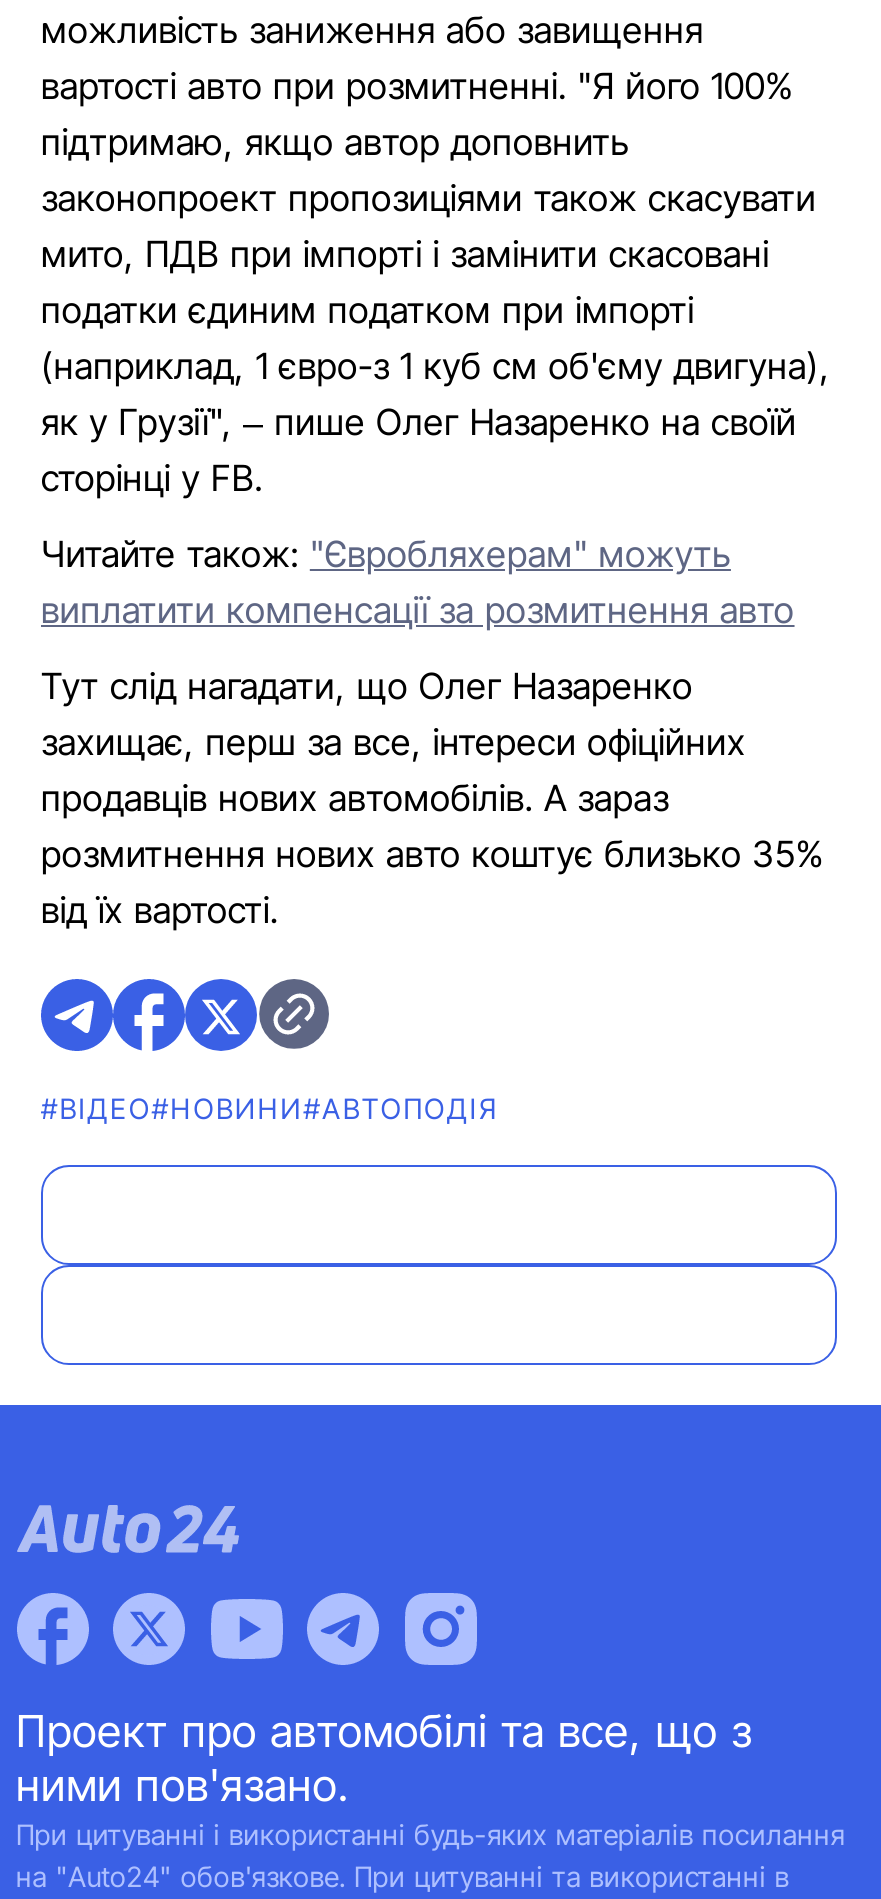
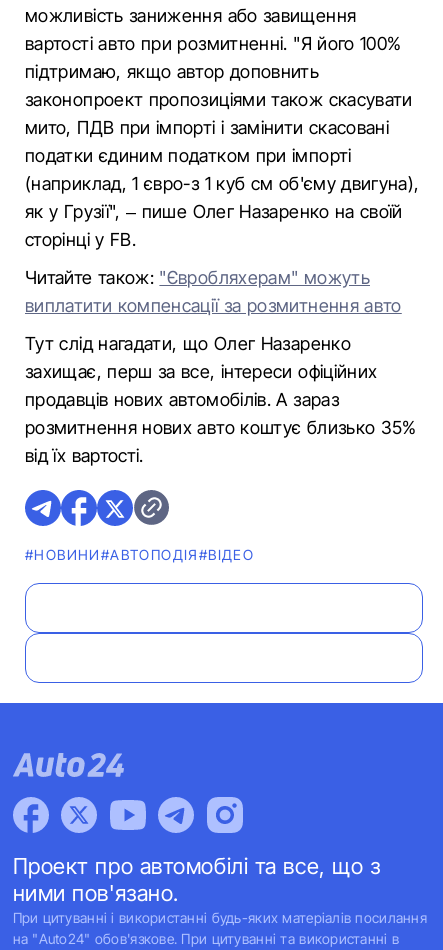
- #ВІДЕО#НОВИНИ#АВТОПОДІЯ
+ #НОВИНИ#АВТОПОДІЯ#ВІДЕО
